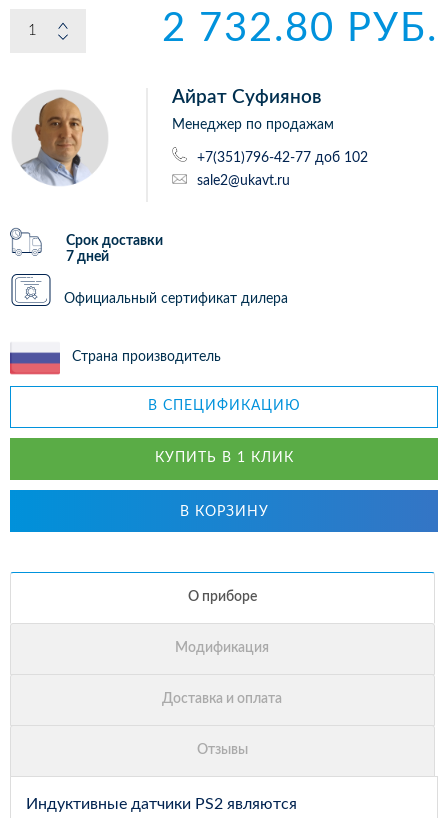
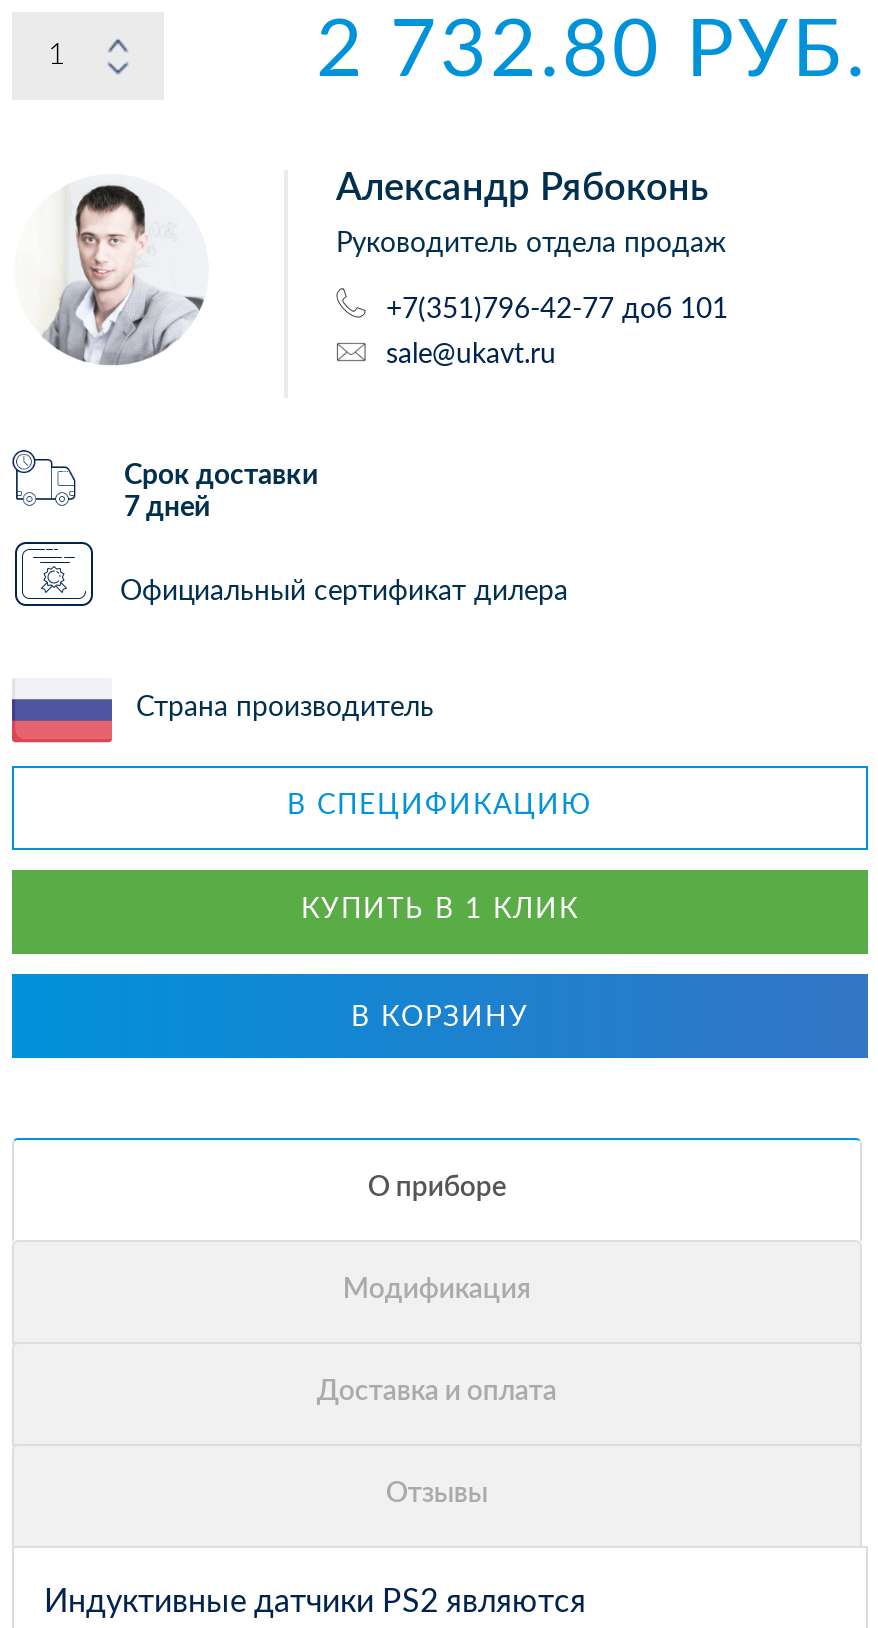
- Айрат Суфиянов
+ Александр Рябоконь

- [image]
+ [image]

- Менеджер по продажам
+ Руководитель отдела продаж

- +7(351)796-42-77 доб 102
+ +7(351)796-42-77 доб 101

- sale2@ukavt.ru
+ sale@ukavt.ru
